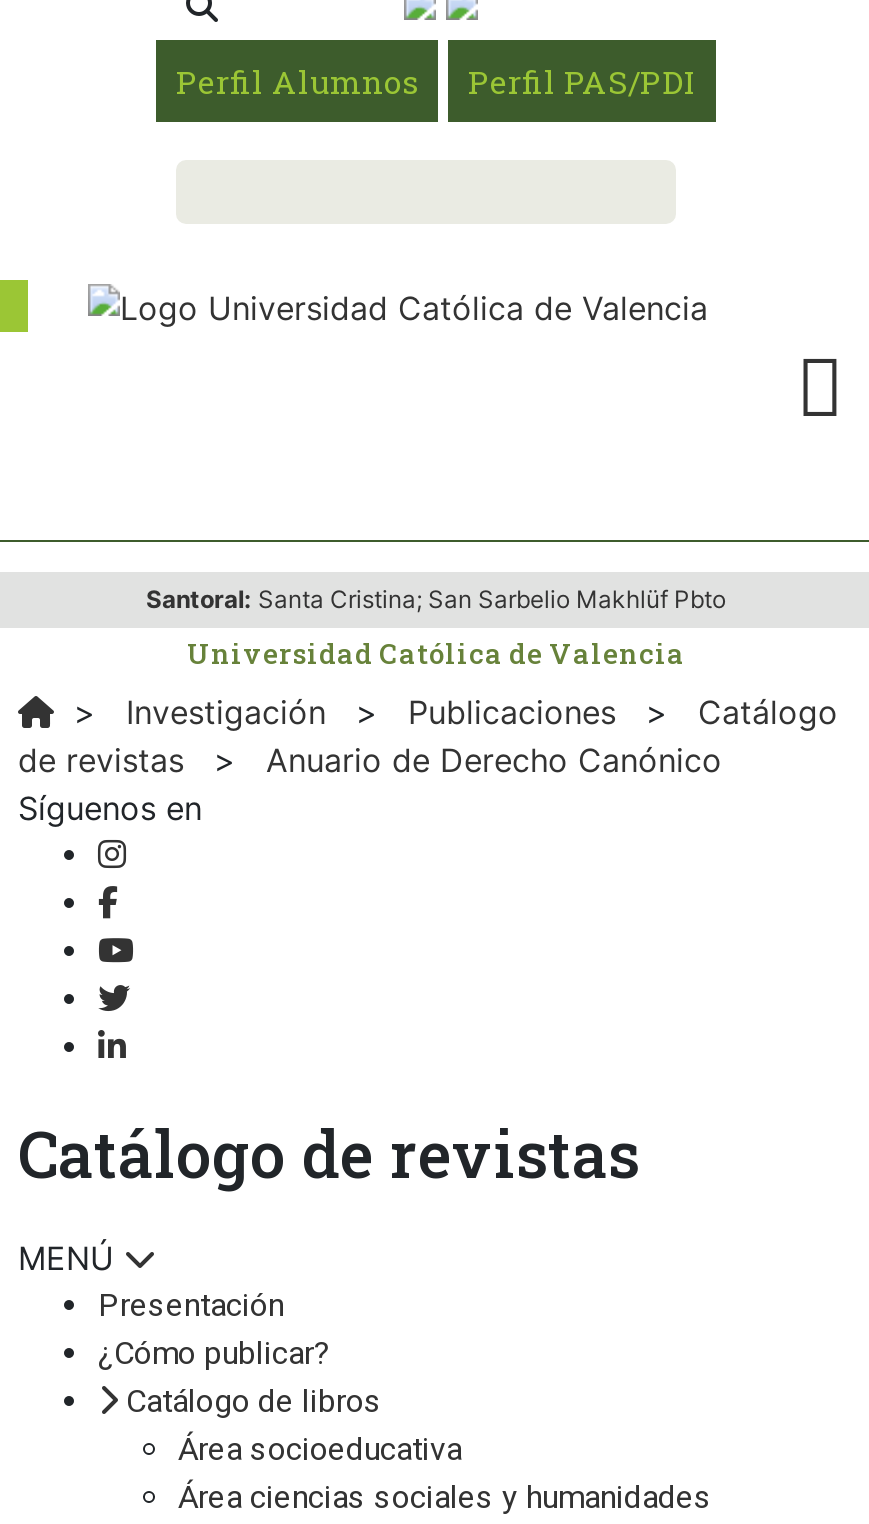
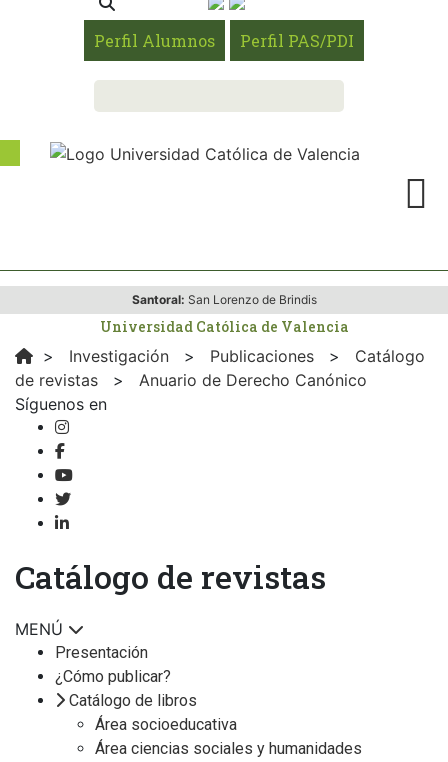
- Santoral: Santa Cristina; San Sarbelio Makhlüf Pbto
+ Santoral: San Lorenzo de Brindis
